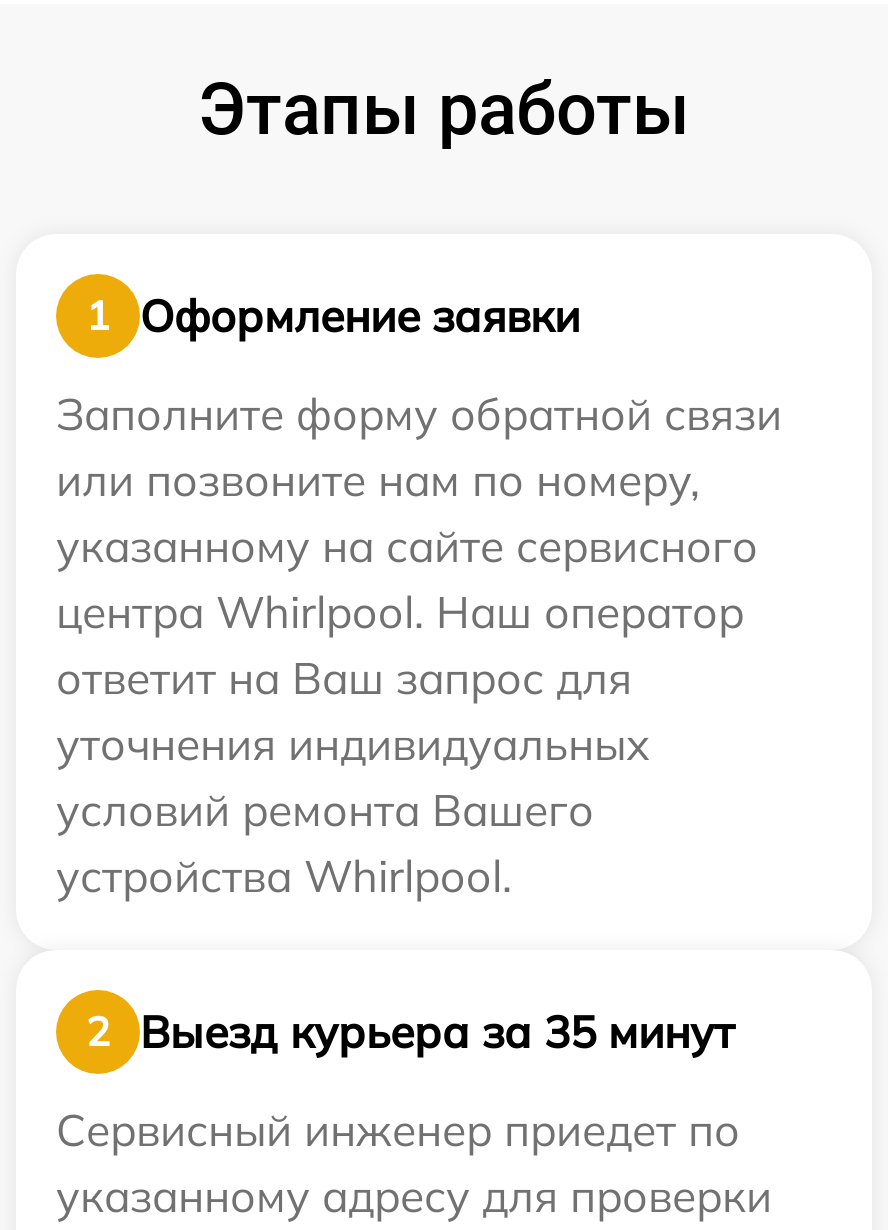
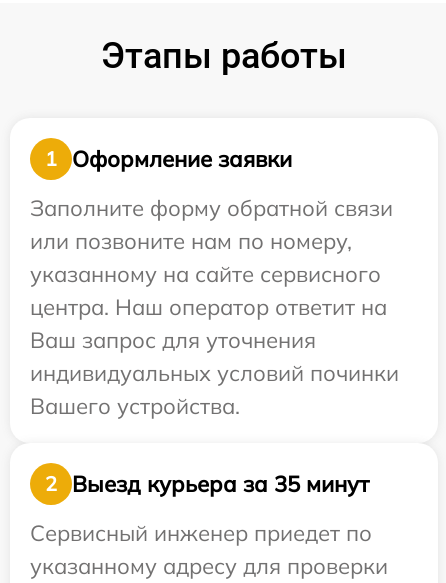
- центра Whirlpool. Наш оператор
- ответит на Ваш запрос для
- уточнения индивидуальных
- условий ремонта Вашего
- устройства Whirlpool.
+ центра. Наш оператор ответит на
+ Ваш запрос для уточнения
+ индивидуальных условий починки
+ Вашего устройства.
